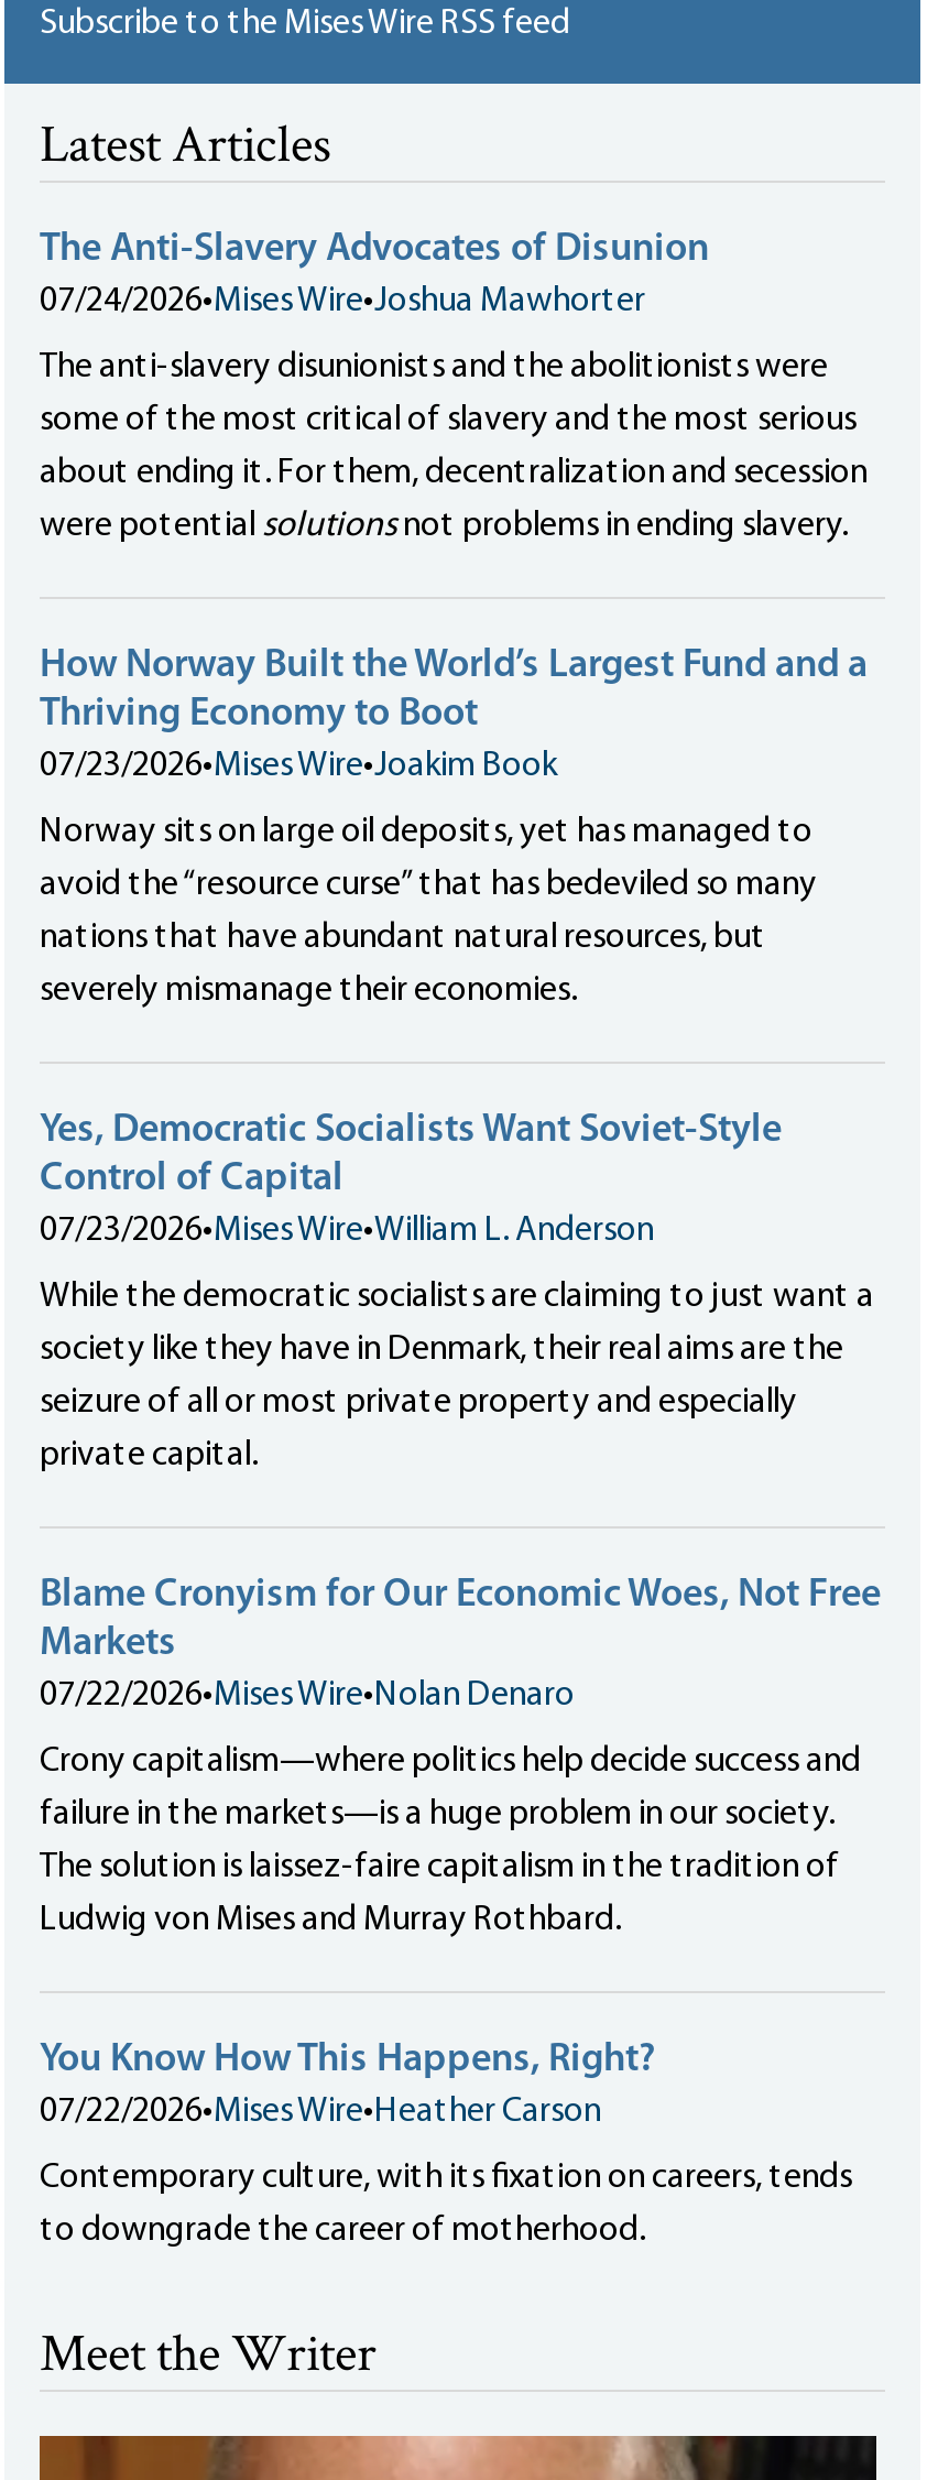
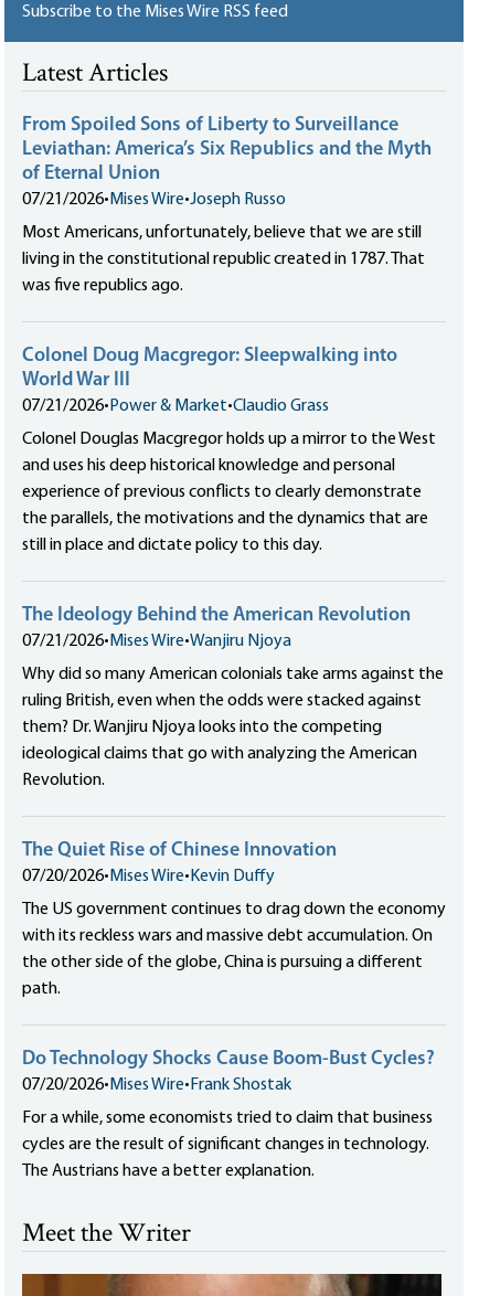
- The Anti-Slavery Advocates of Disunion
- 07/24/2026•Mises Wire•Joshua Mawhorter
- The anti-slavery disunionists and the abolitionists were
- some of the most critical of slavery and the most serious
- about ending it. For them, decentralization and secession
- were potential solutions not problems in ending slavery.
- How Norway Built the World’s Largest Fund and a
- Thriving Economy to Boot
- 07/23/2026•Mises Wire•Joakim Book
- Norway sits on large oil deposits, yet has managed to
- avoid the “resource curse” that has bedeviled so many
- nations that have abundant natural resources, but
- severely mismanage their economies.
- Yes, Democratic Socialists Want Soviet-Style
- Control of Capital
- 07/23/2026•Mises Wire•William L. Anderson
- While the democratic socialists are claiming to just want a
- society like they have in Denmark, their real aims are the
- seizure of all or most private property and especially
- private capital.
- Blame Cronyism for Our Economic Woes, Not Free
- Markets
- 07/22/2026•Mises Wire•Nolan Denaro
- Crony capitalism—where politics help decide success and
- failure in the markets—is a huge problem in our society.
- The solution is laissez-faire capitalism in the tradition of
- Ludwig von Mises and Murray Rothbard.
- You Know How This Happens, Right?
- 07/22/2026•Mises Wire•Heather Carson
- Contemporary culture, with its fixation on careers, tends
- to downgrade the career of motherhood.
+ From Spoiled Sons of Liberty to Surveillance
+ Leviathan: America’s Six Republics and the Myth
+ of Eternal Union
+ 07/21/2026• Mises Wire•Joseph Russo
+ Most Americans, unfortunately, believe that we are still
+ living in the constitutional republic created in 1787. That
+ was five republics ago.
+ Colonel Doug Macgregor: Sleepwalking into
+ World War III
+ 07/21/2026• Power & Market•Claudio Grass
+ Colonel Douglas Macgregor holds up a mirror to the West
+ and uses his deep historical knowledge and personal
+ experience of previous conflicts to clearly demonstrate
+ the parallels, the motivations and the dynamics that are
+ still in place and dictate policy to this day.
+ The Ideology Behind the American Revolution
+ 07/21/2026• Mises Wire•Wanjiru Njoya
+ Why did so many American colonials take arms against the
+ ruling British, even when the odds were stacked against
+ them? Dr. Wanjiru Njoya looks into the competing
+ ideological claims that go with analyzing the American
+ Revolution.
+ The Quiet Rise of Chinese Innovation
+ 07/20/2026• Mises Wire• Kevin Duffy
+ The US government continues to drag down the economy
+ with its reckless wars and massive debt accumulation. On
+ the other side of the globe, China is pursuing a different
+ path.
+ Do Technology Shocks Cause Boom-Bust Cycles?
+ 07/20/2026• Mises Wire• Frank Shostak
+ For a while, some economists tried to claim that business
+ cycles are the result of significant changes in technology.
+ The Austrians have a better explanation.
